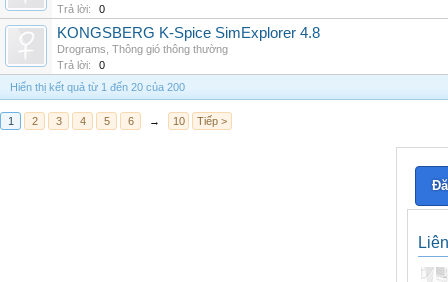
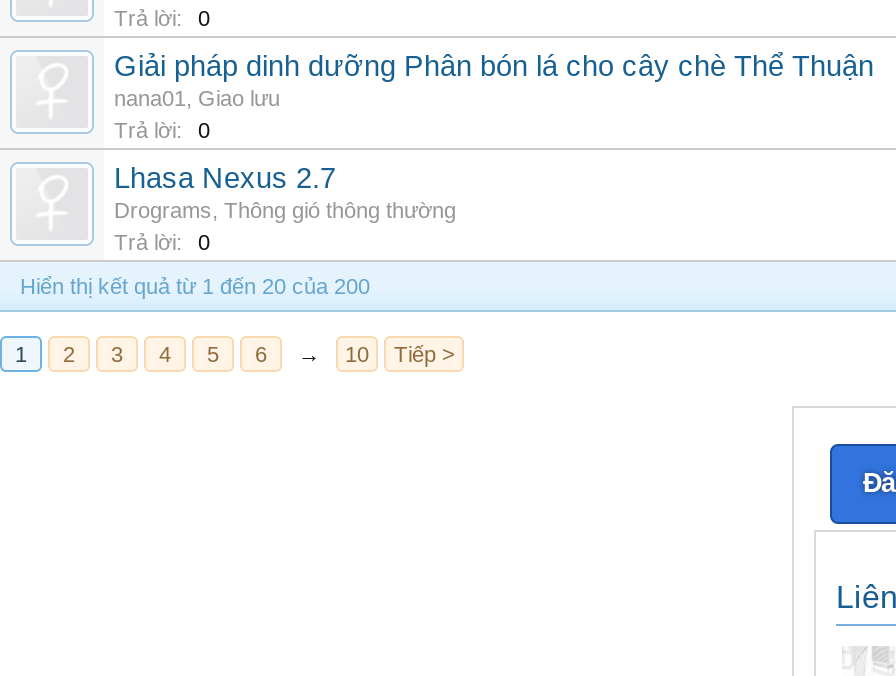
- KONGSBERG K-Spice SimExplorer 4.8
+ Giải pháp dinh dưỡng Phân bón lá cho cây chè Thể Thuận
+ nana01, Giao lưu
+ Trả lời:
+ 0
+ Lhasa Nexus 2.7
